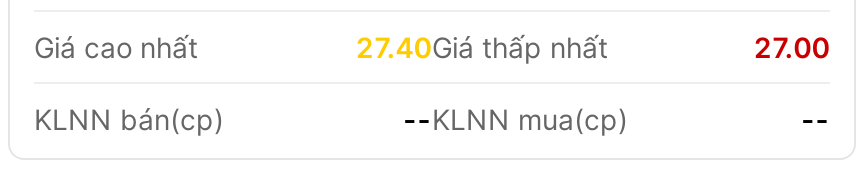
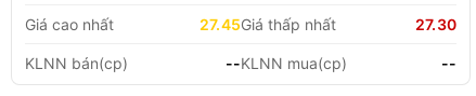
- 27.40 Giá thấp nhất
+ 27.45 Giá thấp nhất

- 27.00
+ 27.30
